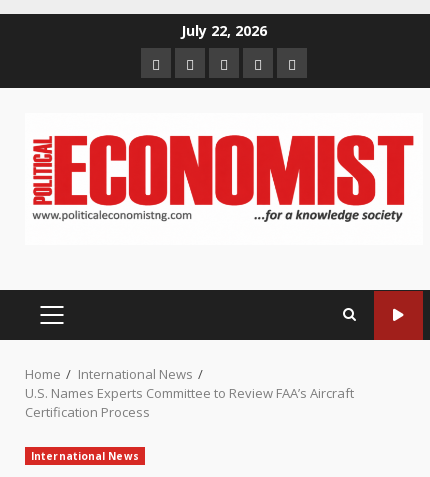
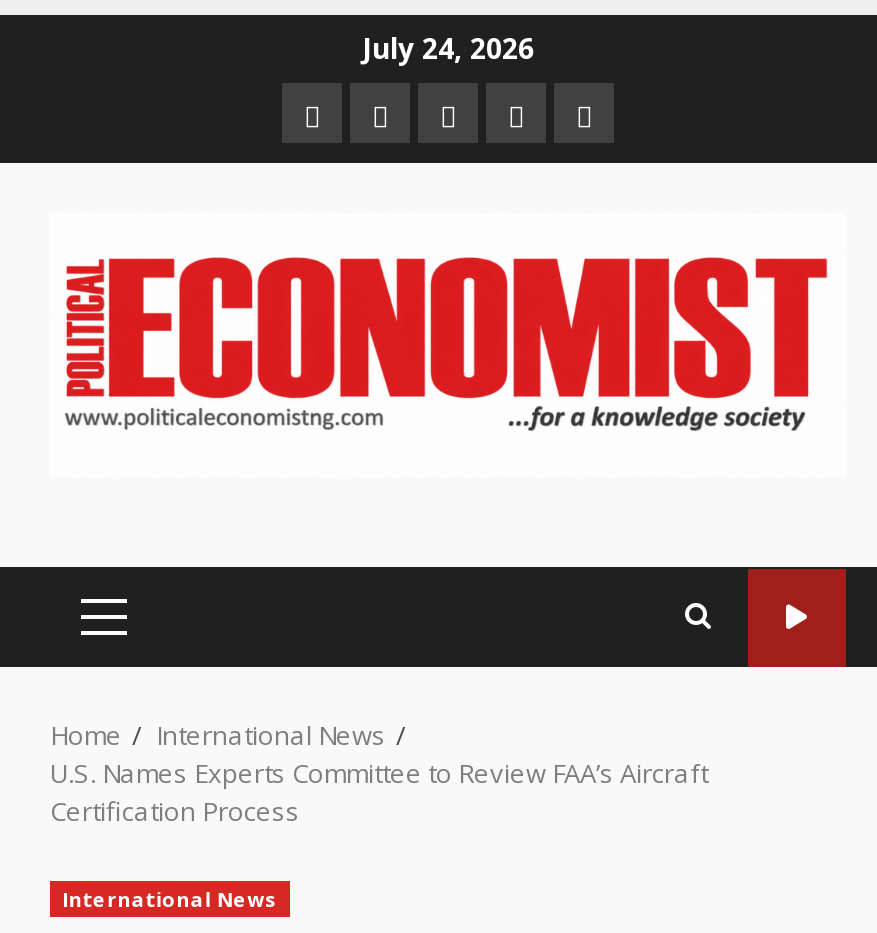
- July 22, 2026
+ July 24, 2026
